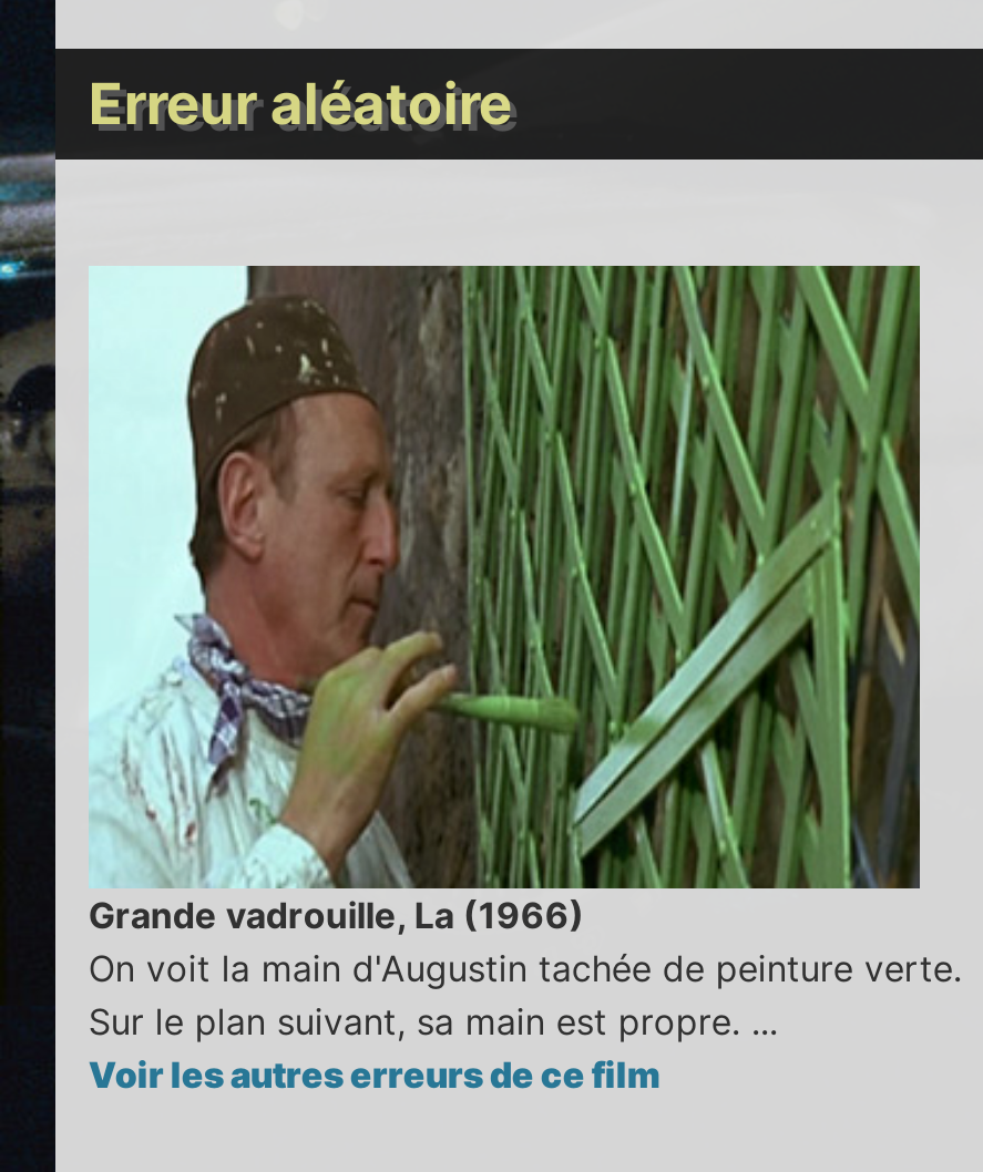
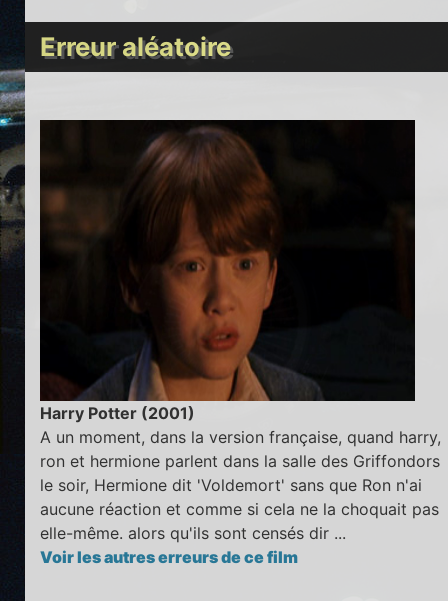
- [image]
+ [image]

- Grande vadrouille, La (1966)
- On voit la main d'Augustin tachée de peinture verte.
- Sur le plan suivant, sa main est propre. ...
+ Harry Potter (2001)
+ A un moment, dans la version française, quand harry,
+ ron et hermione parlent dans la salle des Griffondors
+ le soir, Hermione dit 'Voldemort' sans que Ron n'ai
+ aucune réaction et comme si cela ne la choquait pas
+ elle-même. alors qu'ils sont censés dir ...
